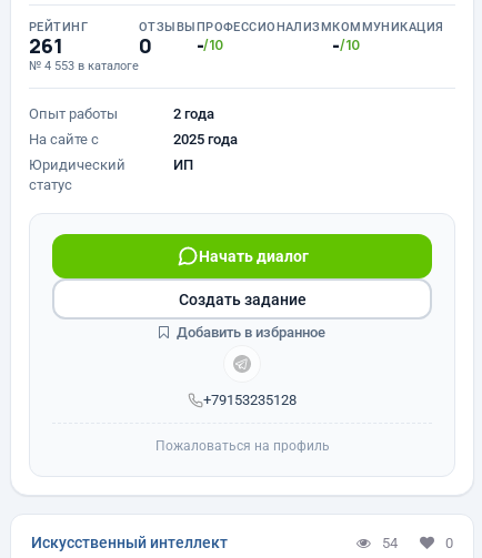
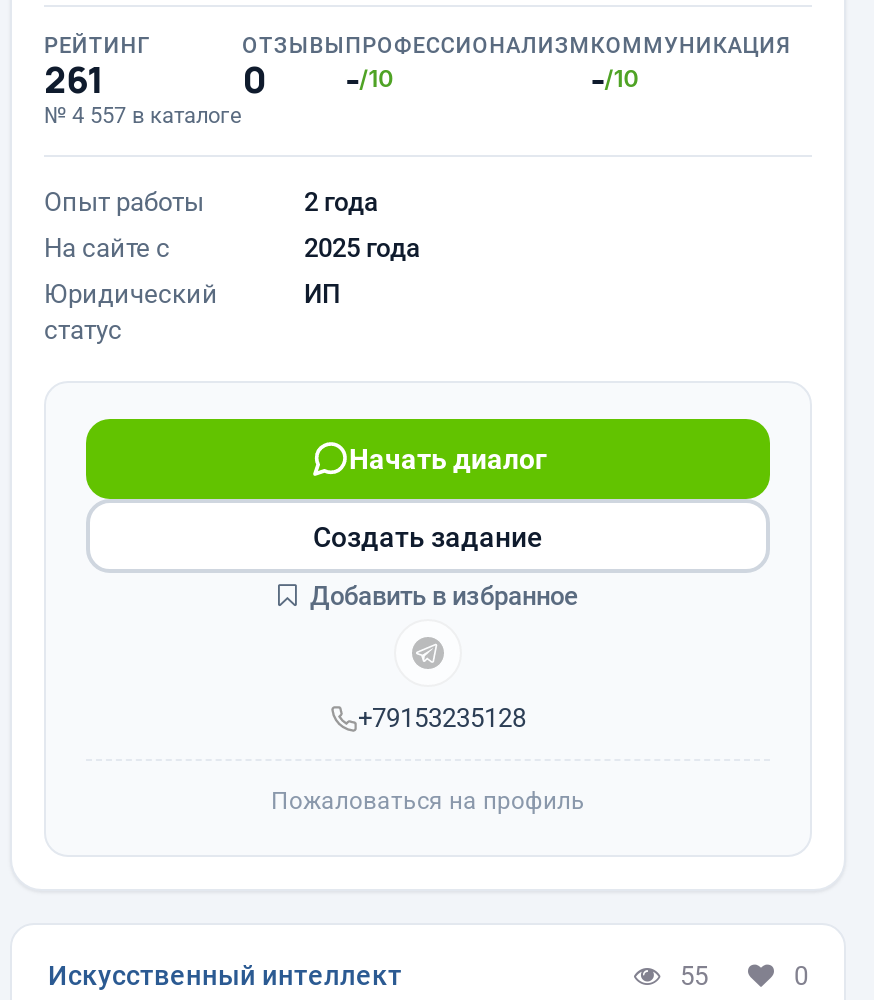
- № 4 553 в каталоге
+ № 4 557 в каталоге

- 54
+ 55
